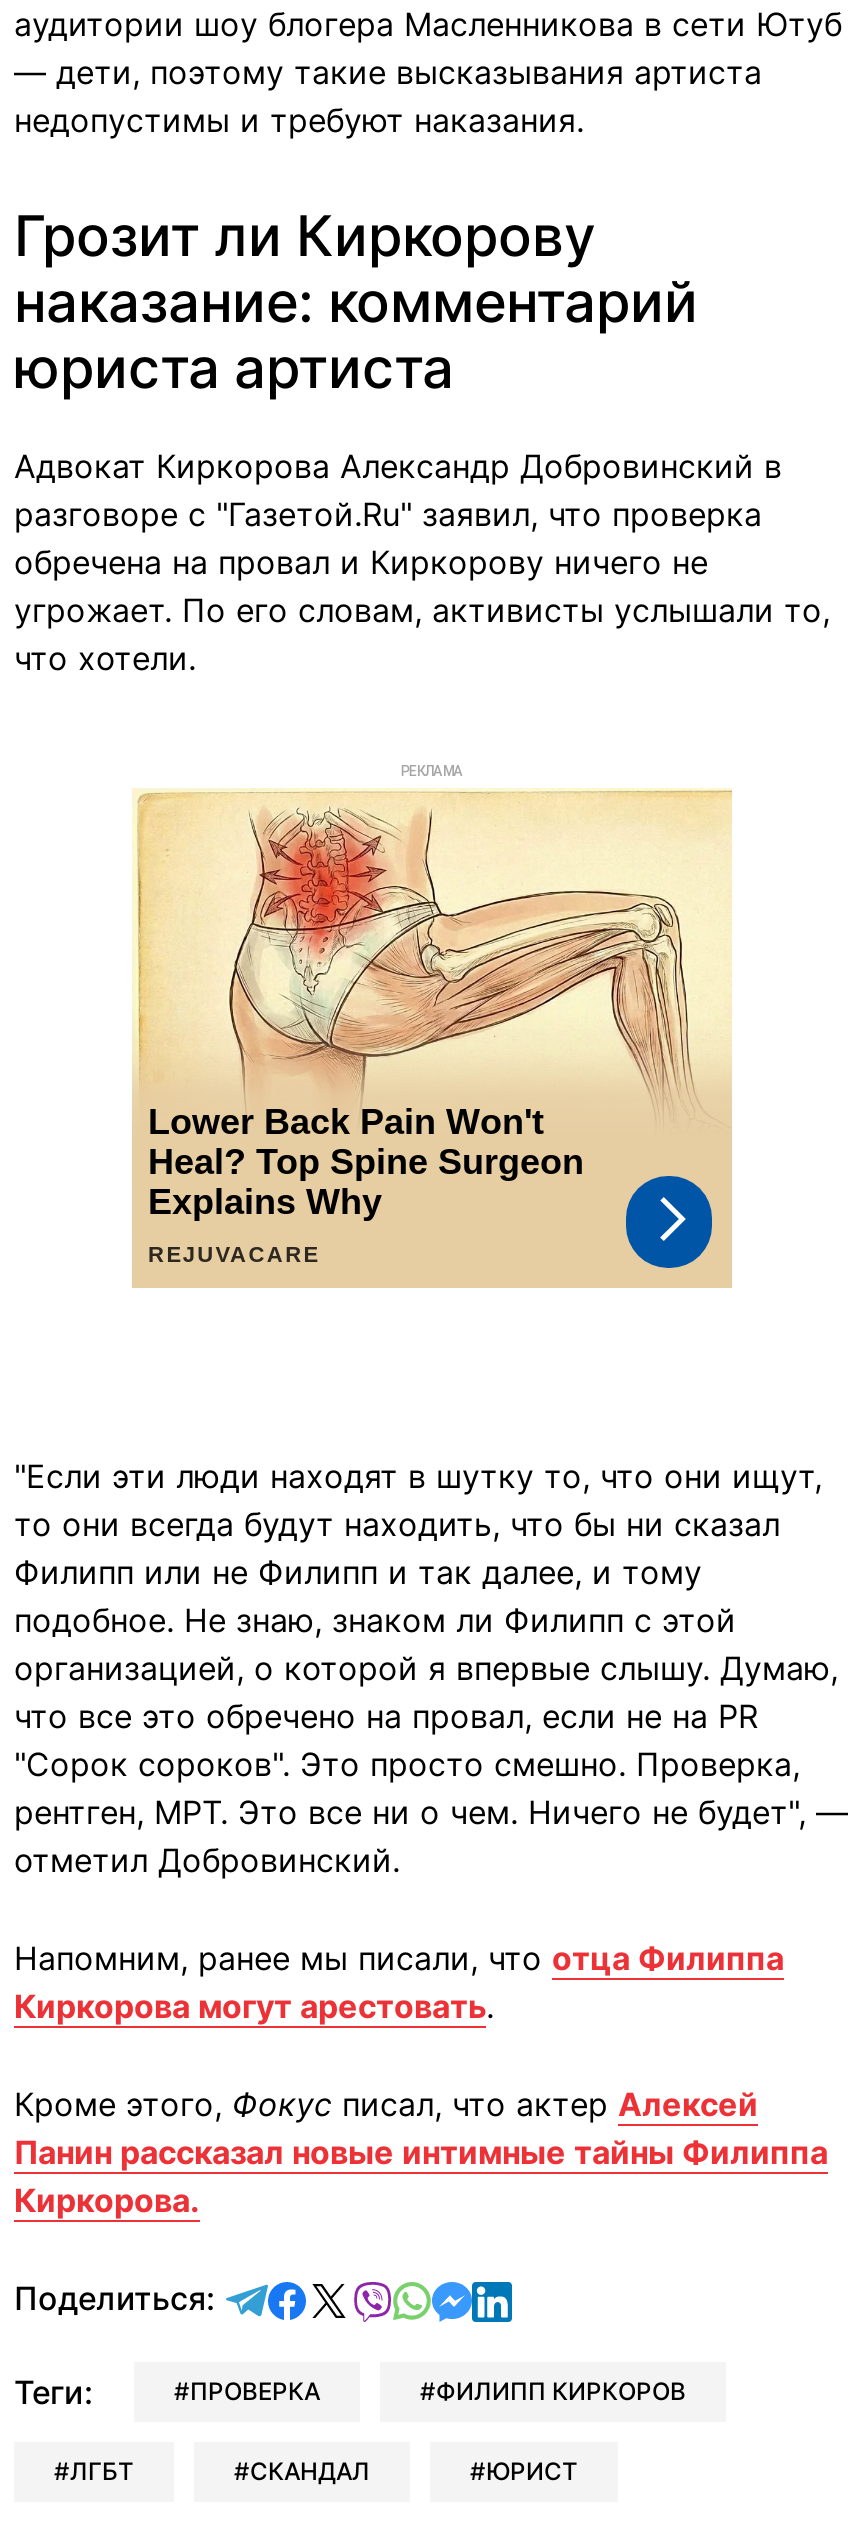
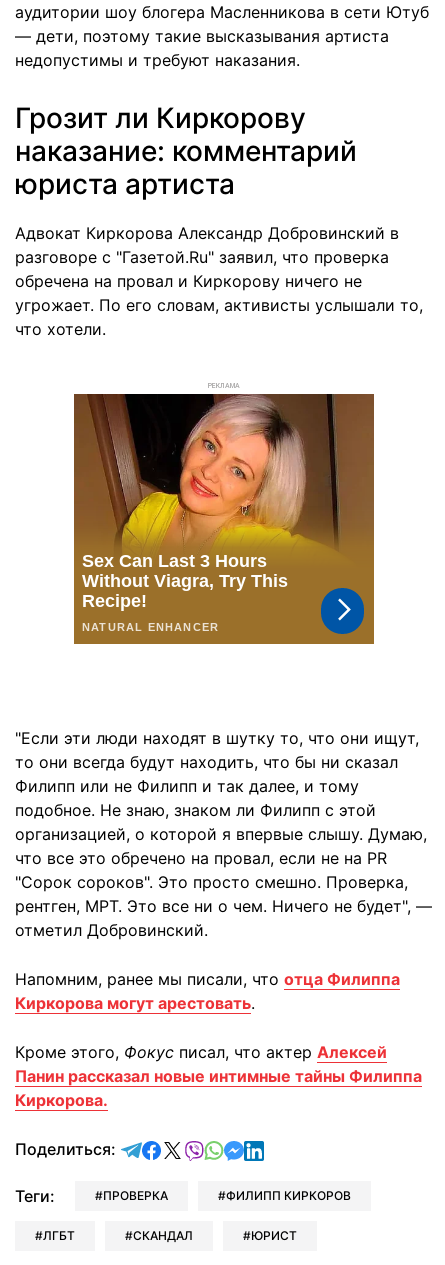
- [image]
+ [image]
